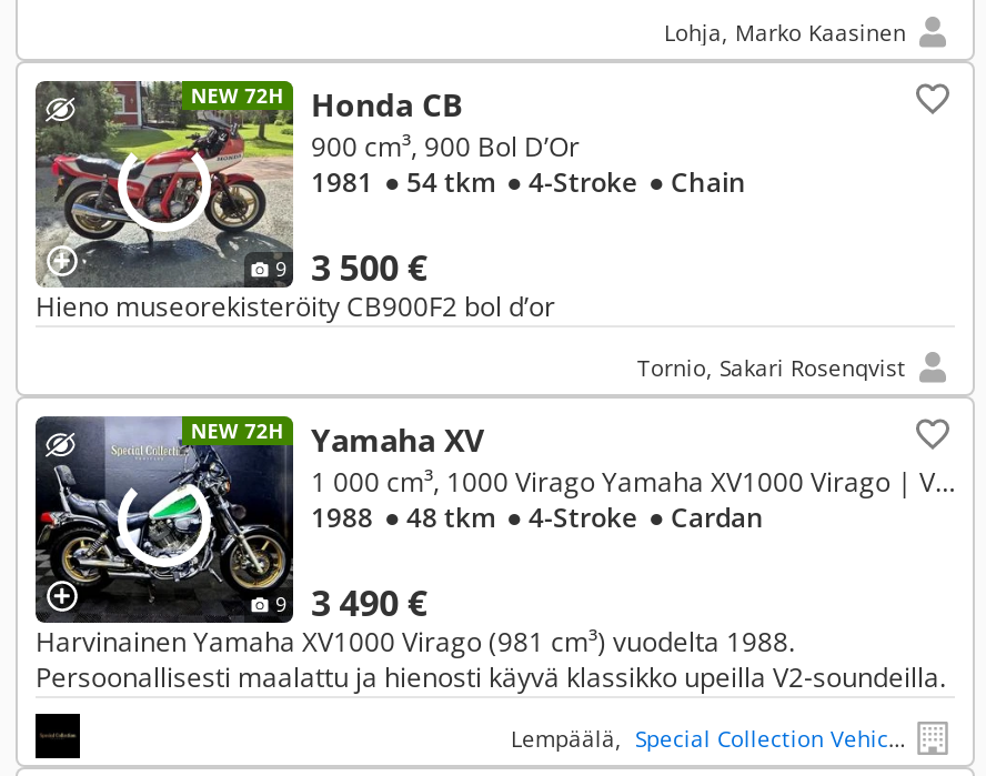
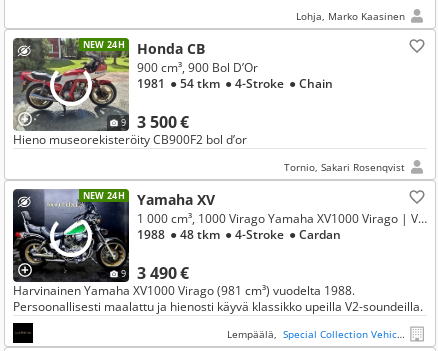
- NEW 72H Honda CB
+ NEW 24H Honda CB

- NEW 72H Yamaha XV
+ NEW 24H Yamaha XV
